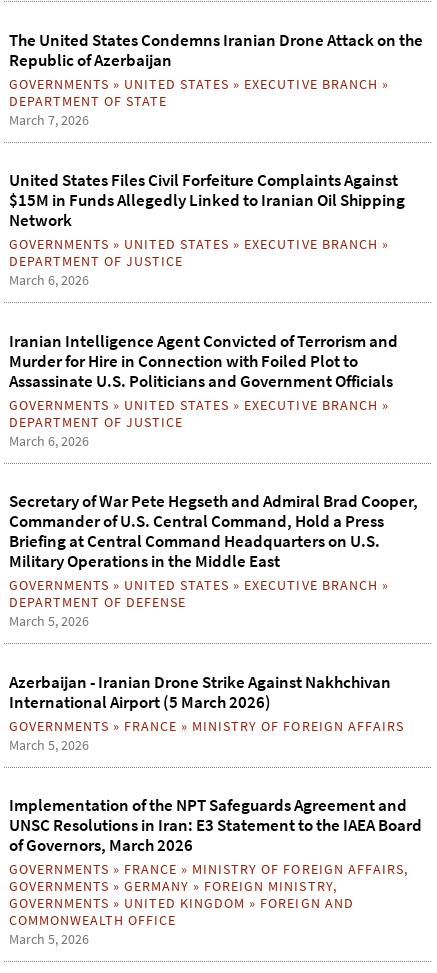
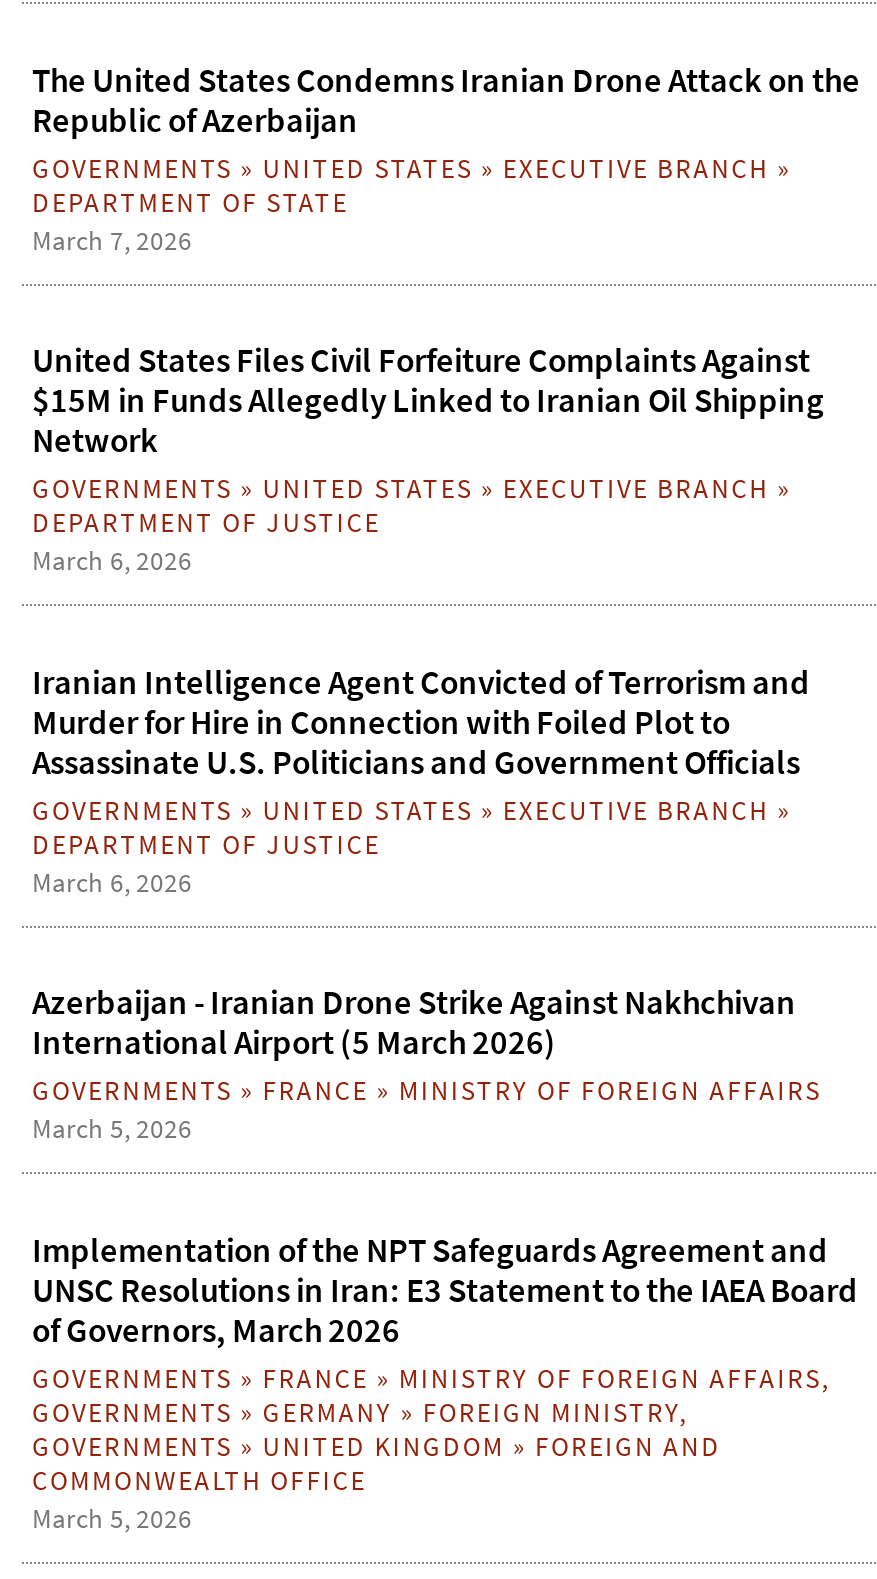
- Secretary of War Pete Hegseth and Admiral Brad Cooper,
- Commander of U.S. Central Command, Hold a Press
- Briefing at Central Command Headquarters on U.S.
- Military Operations in the Middle East
- GOVERNMENTS» UNITED STATES» EXECUTIVE BRANCH»
- DEPARTMENT OF DEFENSE
- March 5, 2026
